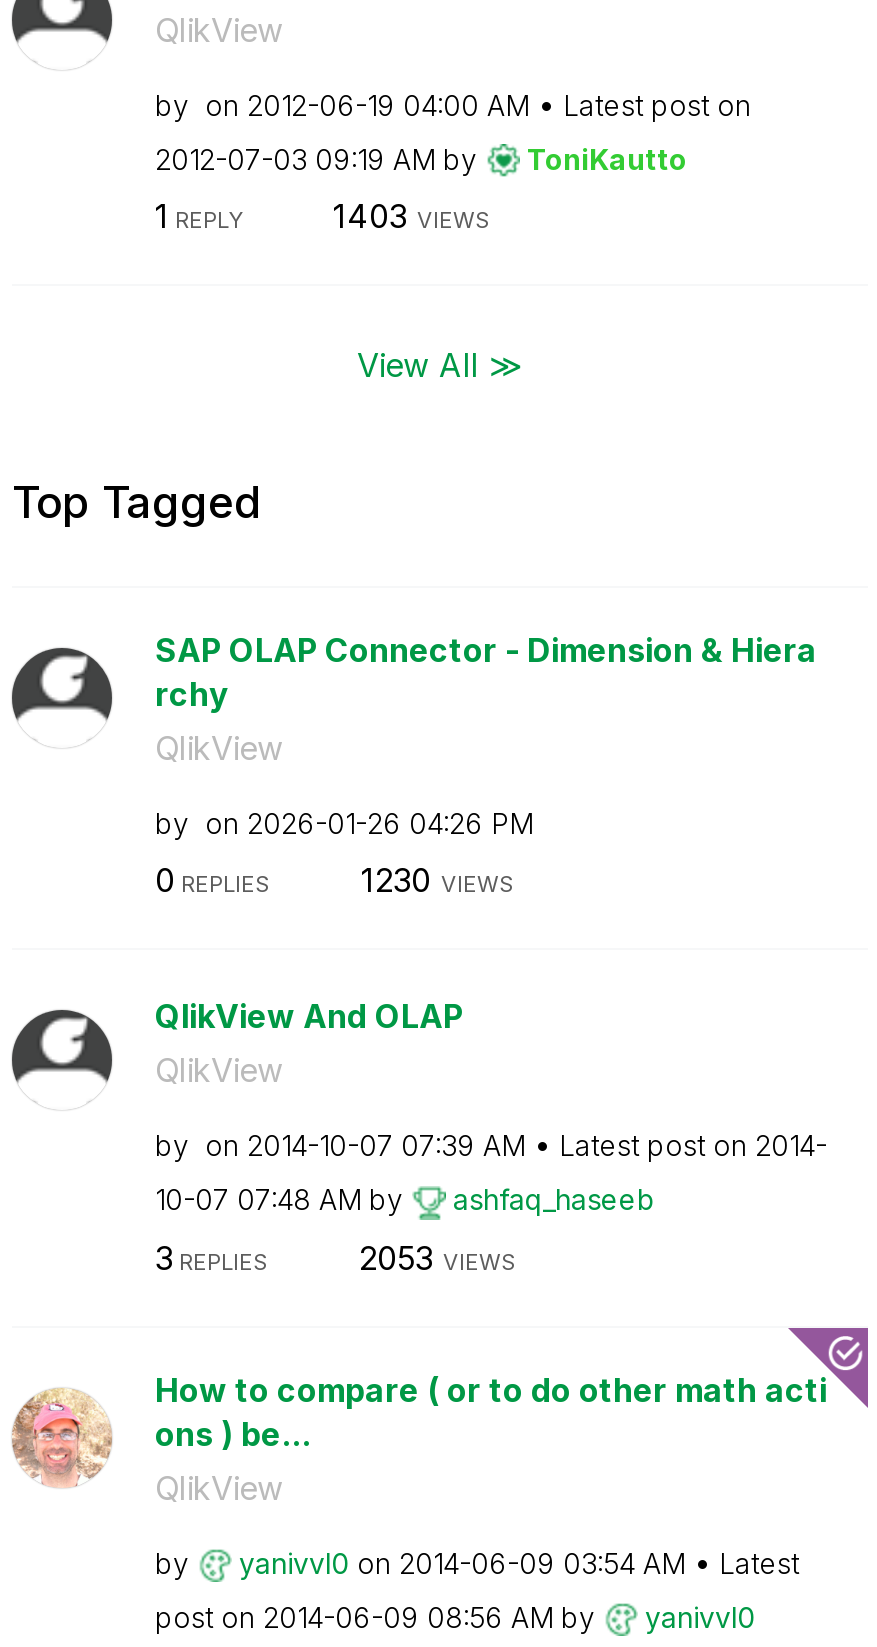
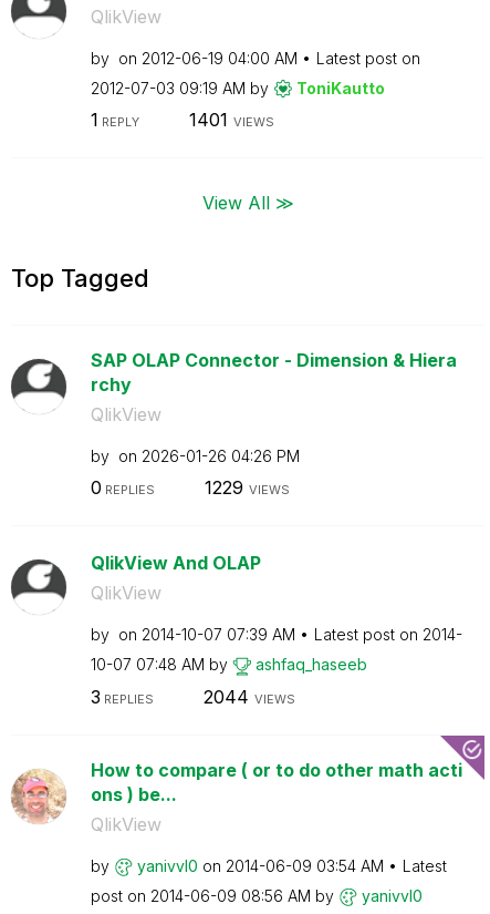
- 1403 VIEWS
+ 1401 VIEWS

- 1230 VIEWS
+ 1229 VIEWS

- 2053 VIEWS
+ 2044 VIEWS
